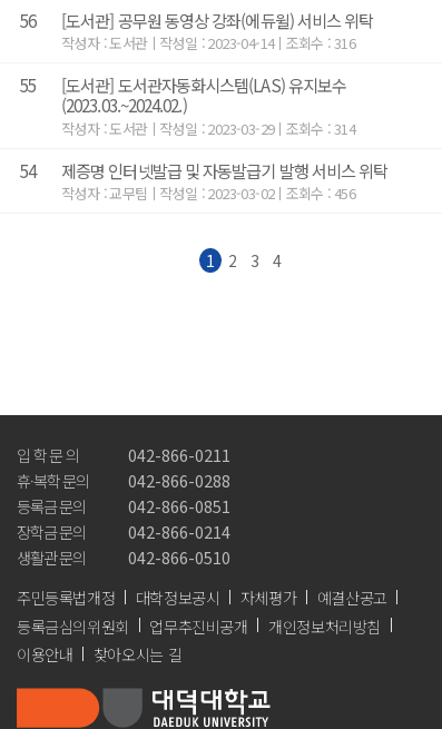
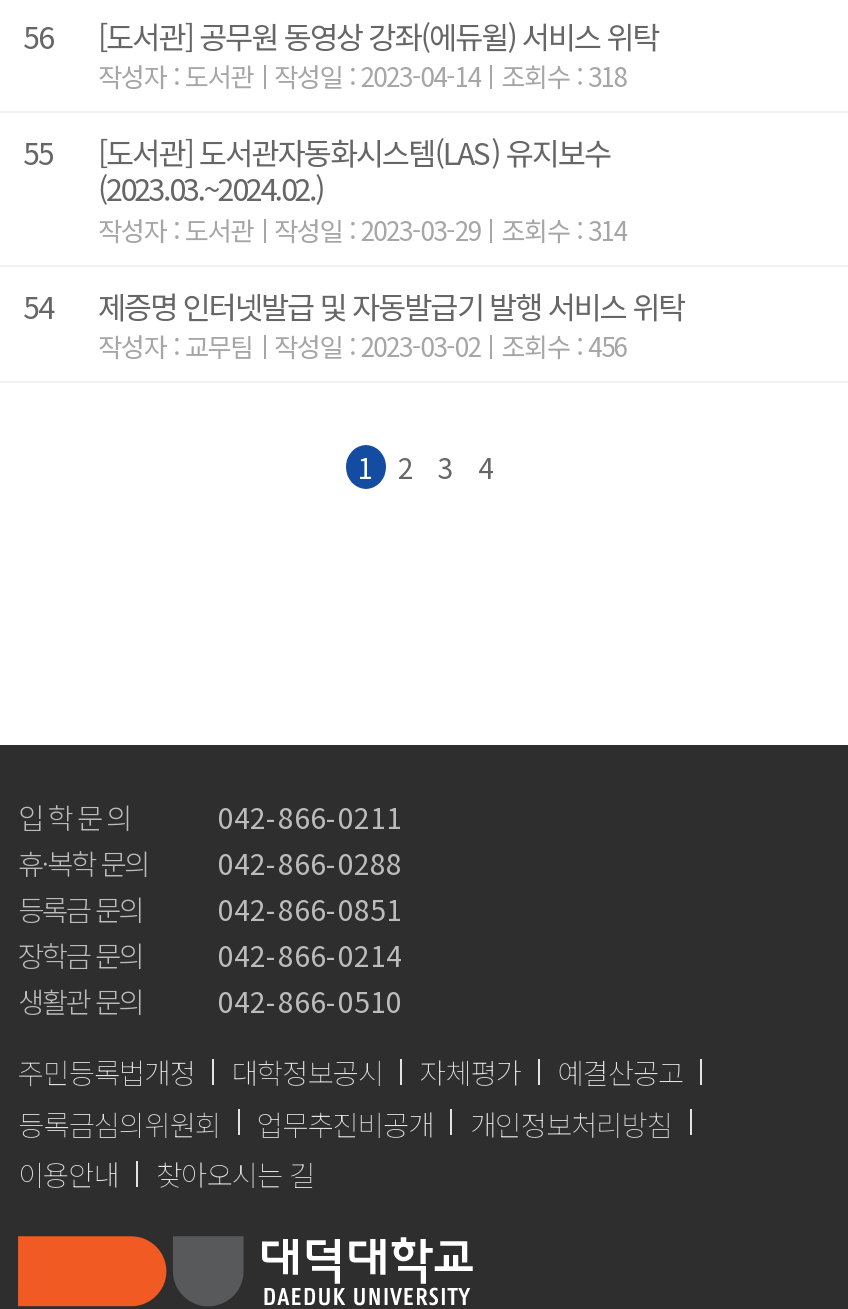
- 작성자 도서관 작성일 2023-04-14 조회수 316
+ 작성자 도서관 작성일 2023-04-14 조회수 318
